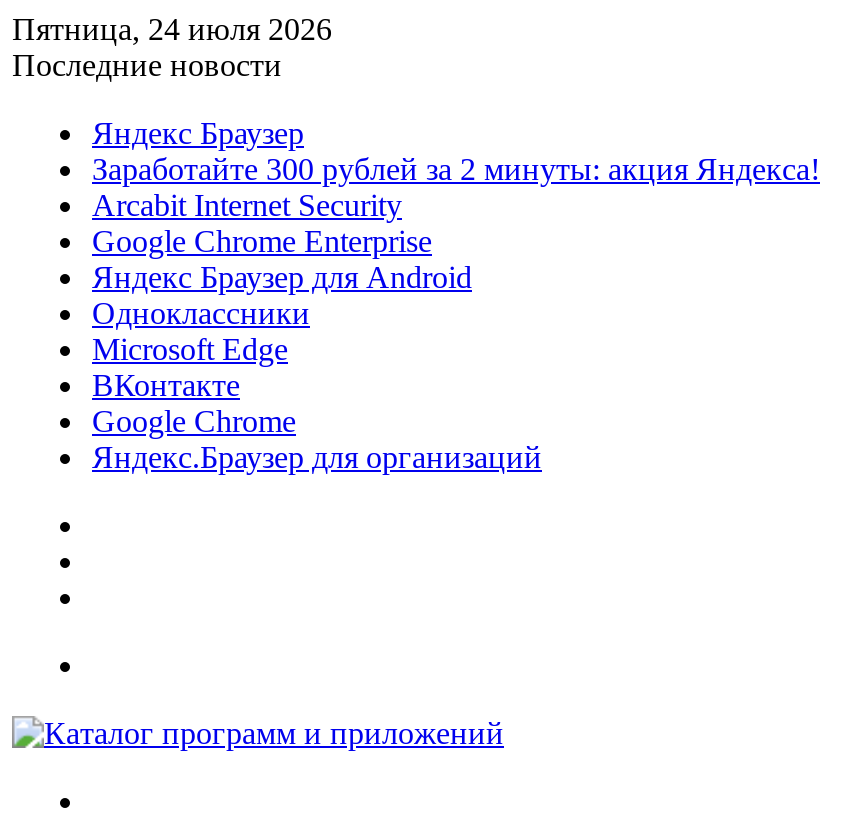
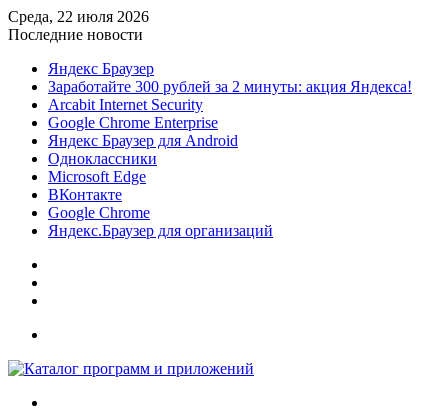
- Пятница, 24 июля 2026
+ Среда, 22 июля 2026
